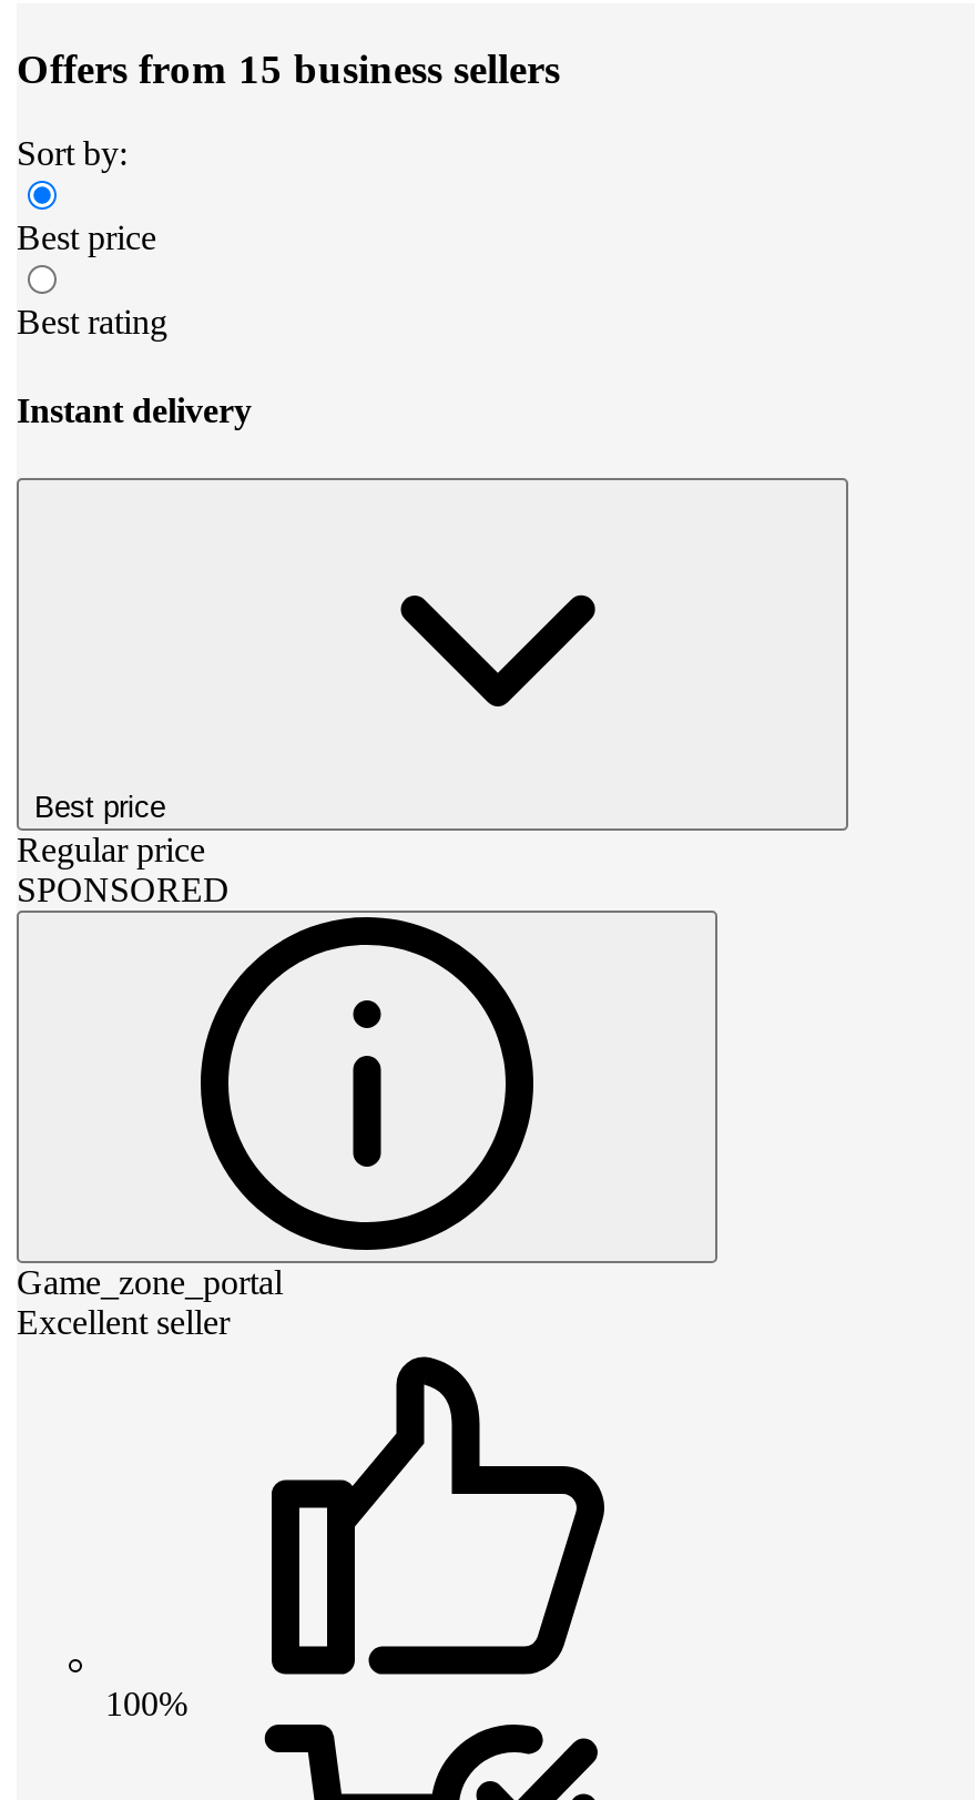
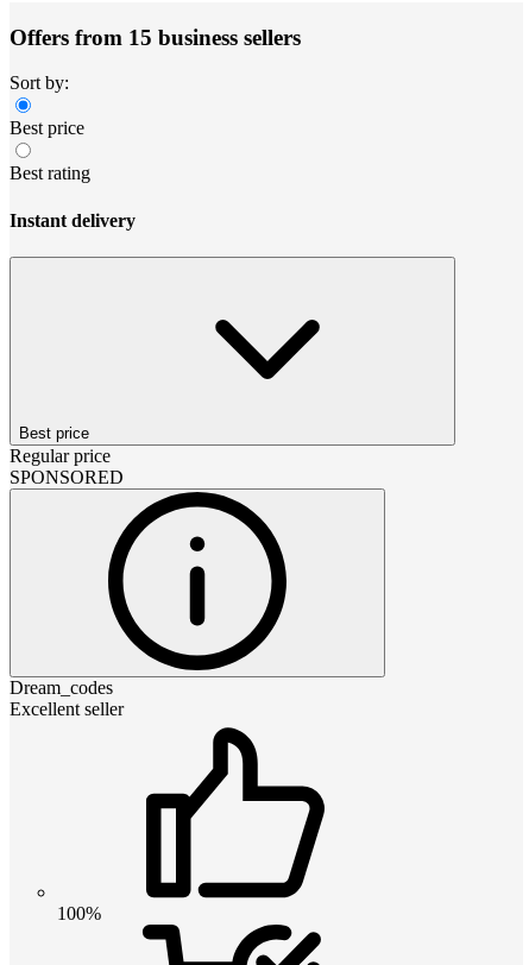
- Game_zone_portal
+ Dream_codes
